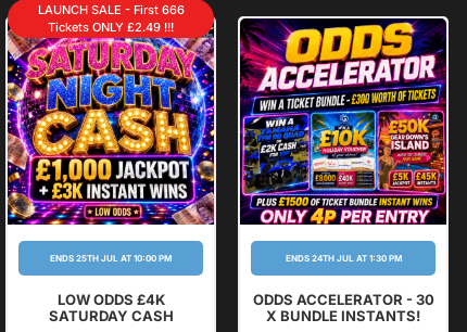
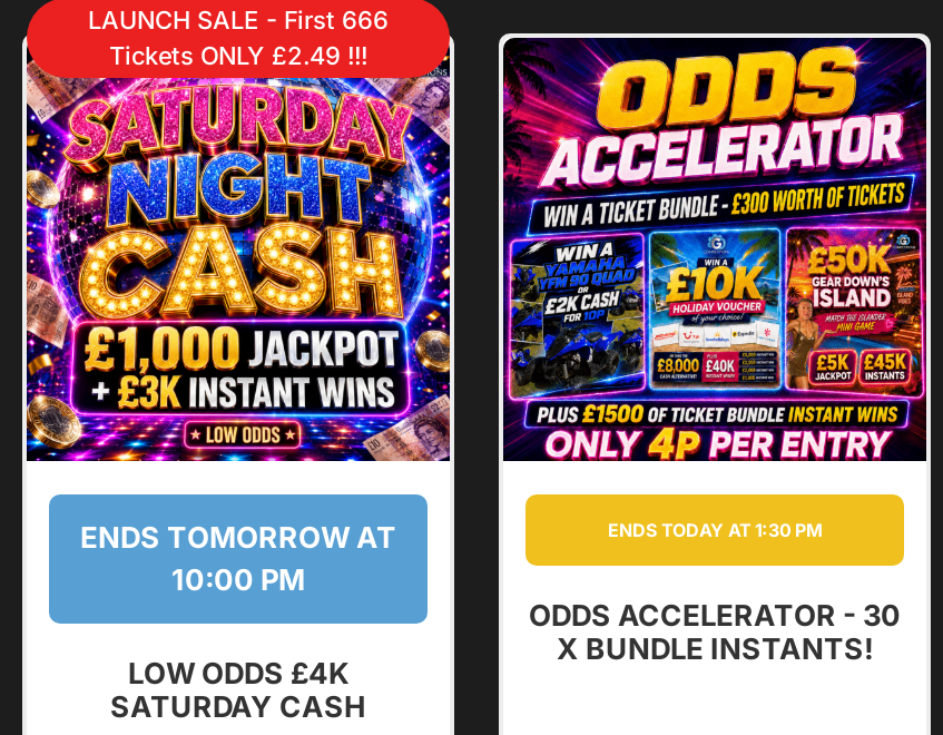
- ENDS 25TH JUL AT 10:00 PM
+ ENDS TOMORROW AT
+ 10:00 PM

- ENDS 24TH JUL AT 1:30 PM
+ ENDS TODAY AT 1:30 PM
